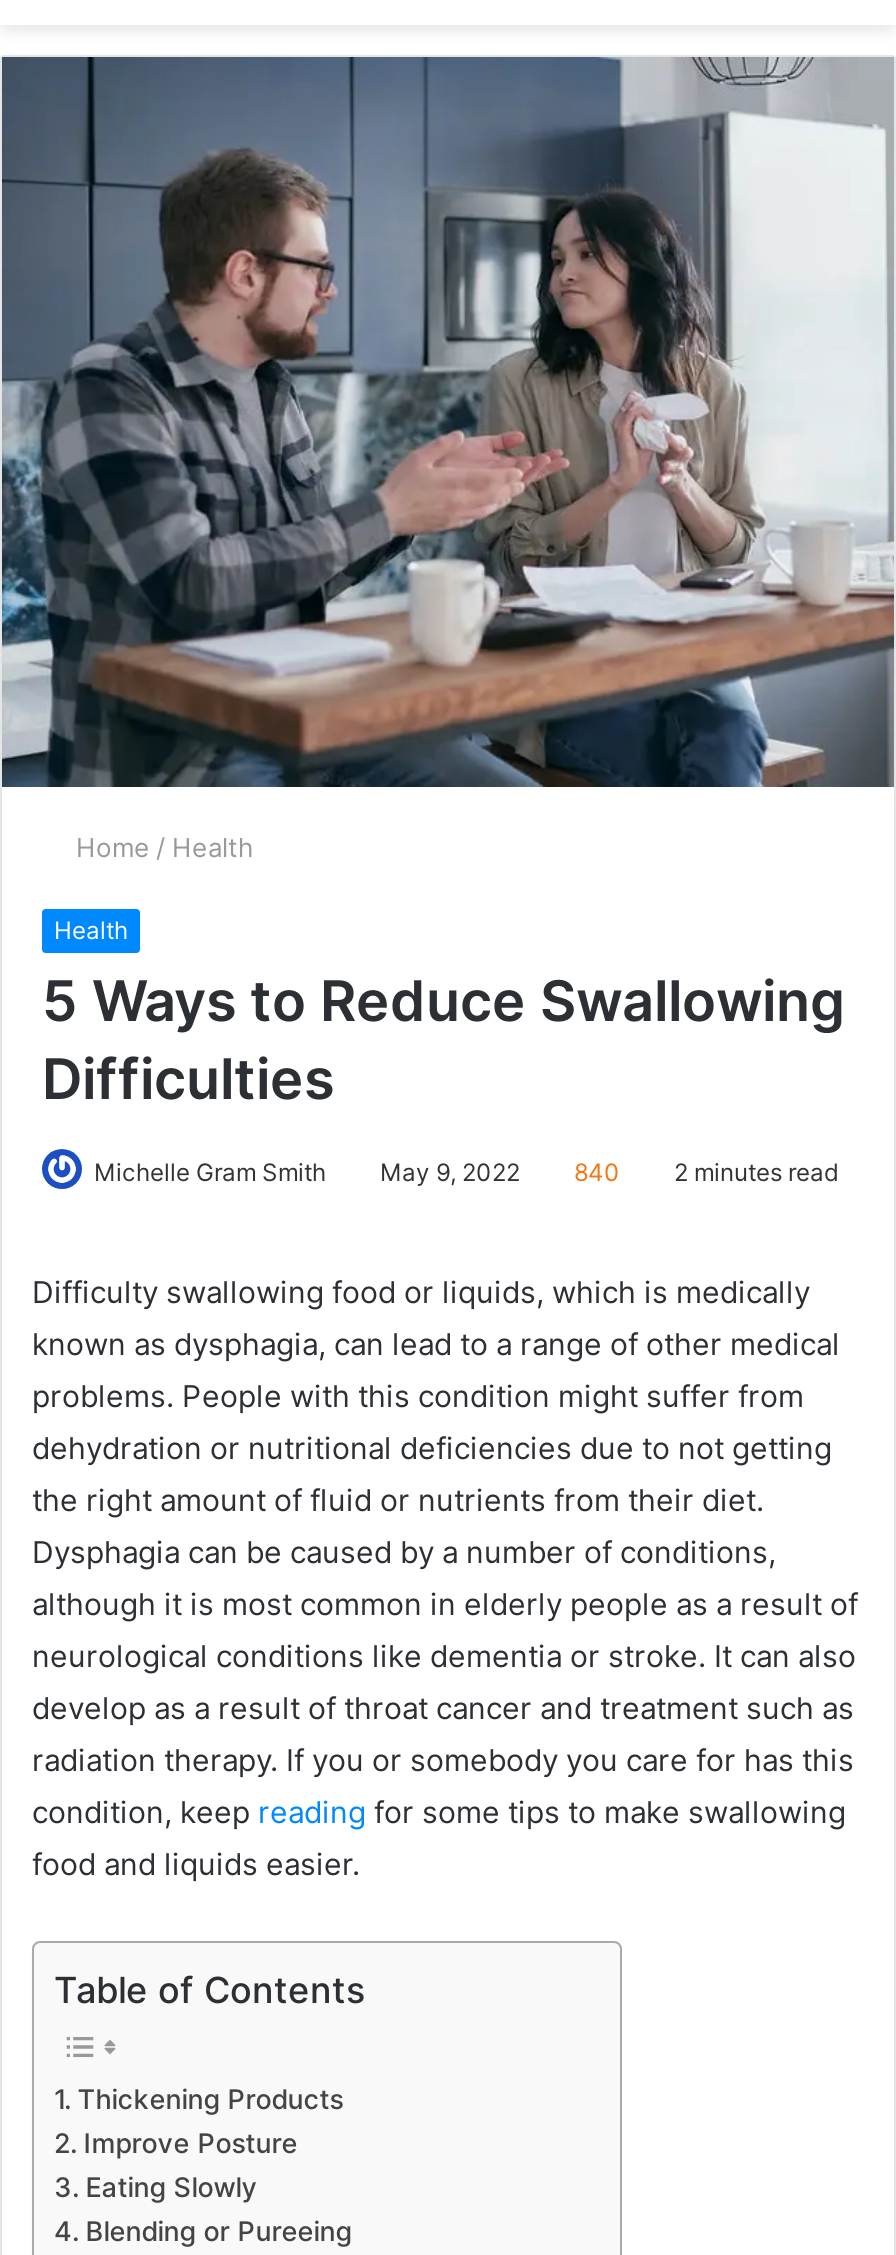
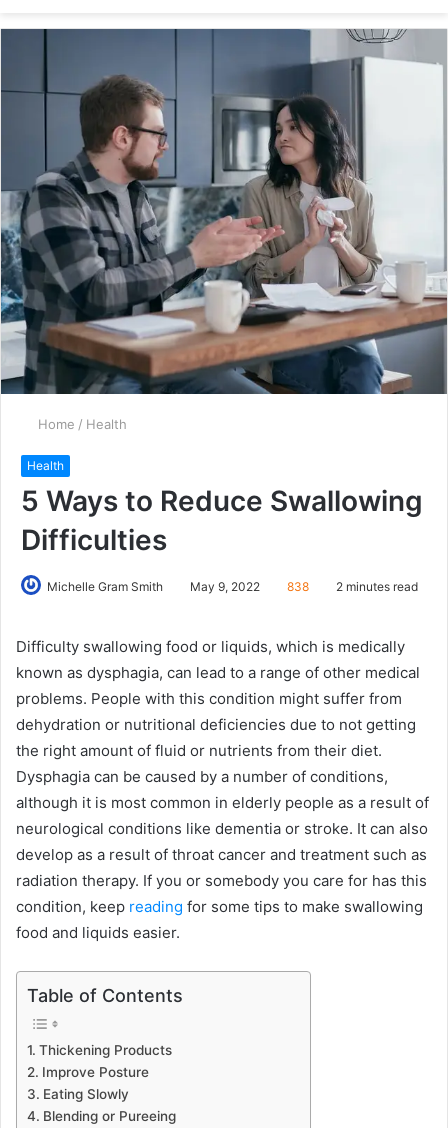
- Michelle Gram Smith May 9, 2022 840 2 minutes read
+ Michelle Gram Smith May 9, 2022 838 2 minutes read
